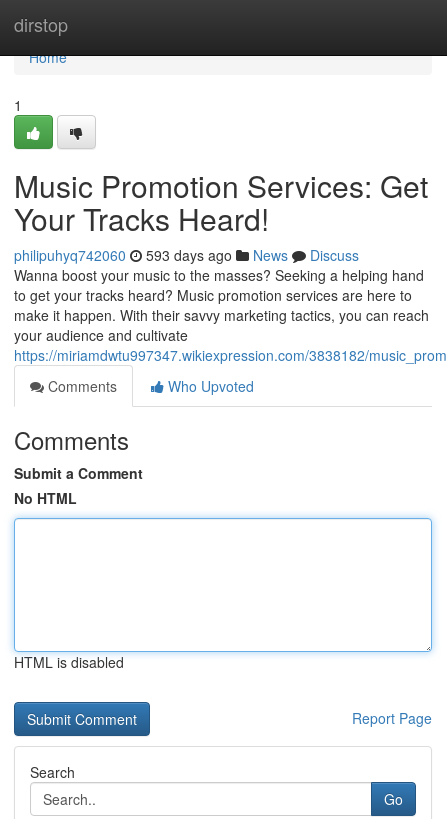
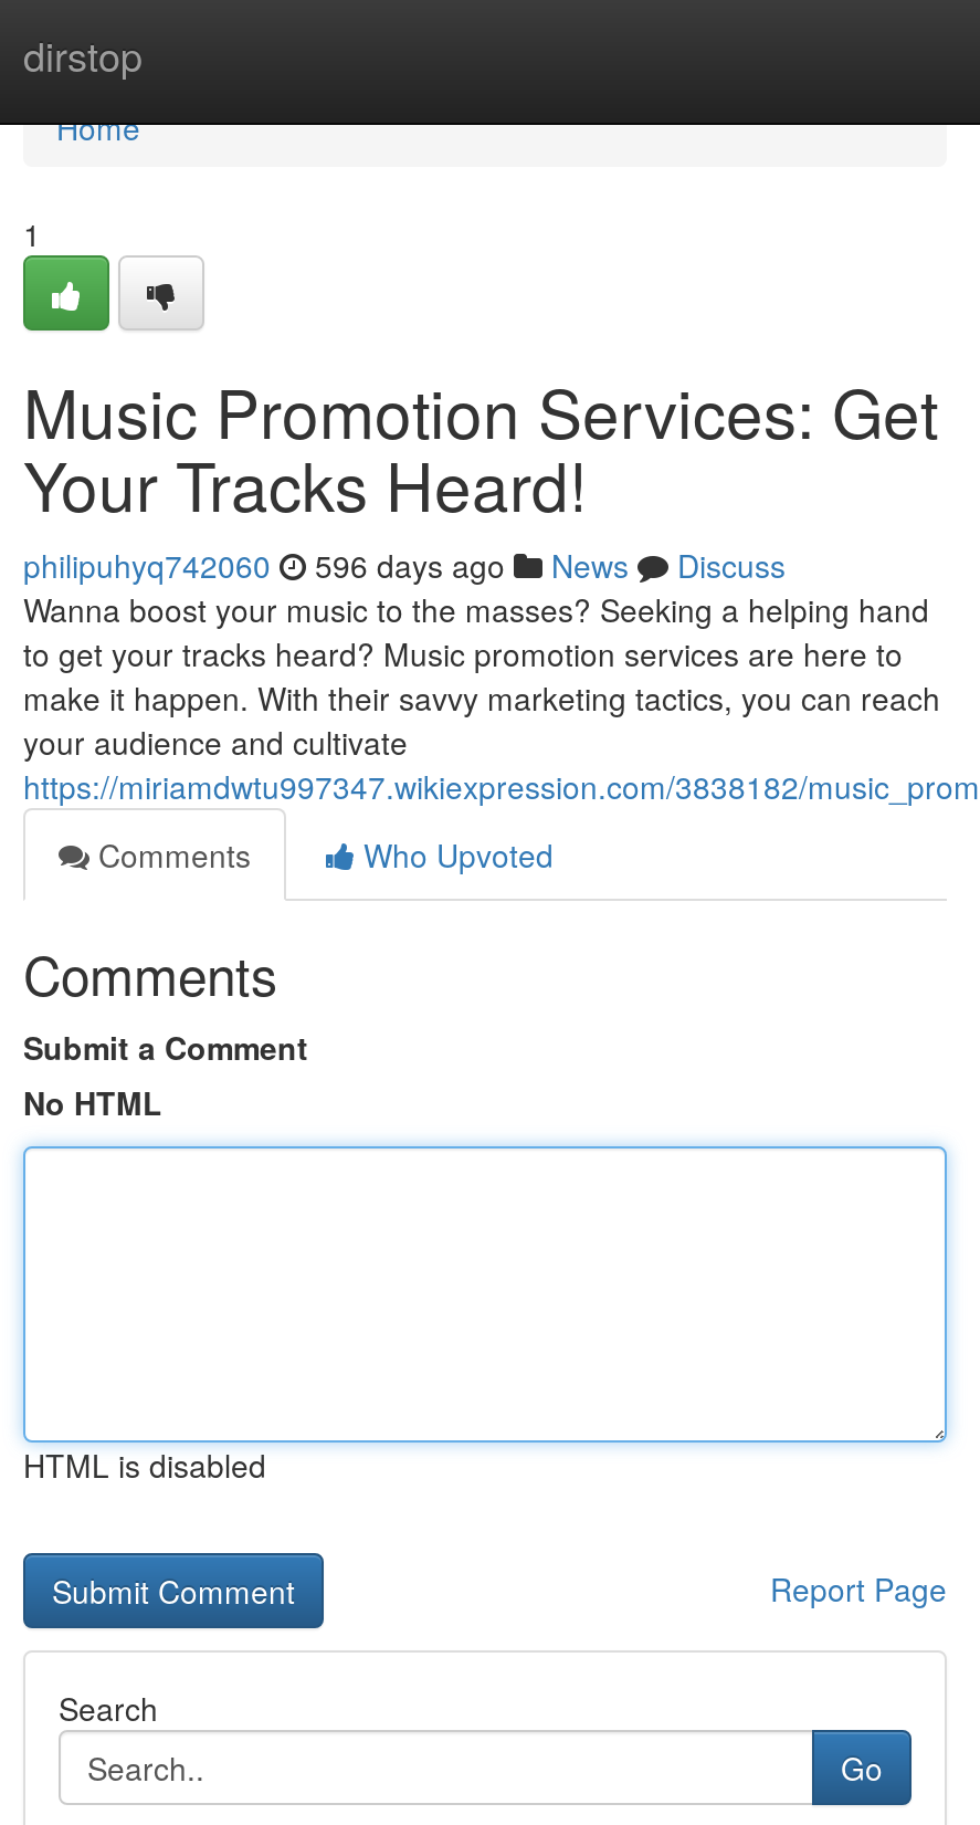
- philipuhyq742060 593 days ago News Discuss
+ philipuhyq742060 596 days ago News Discuss
